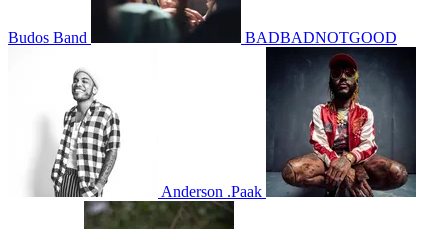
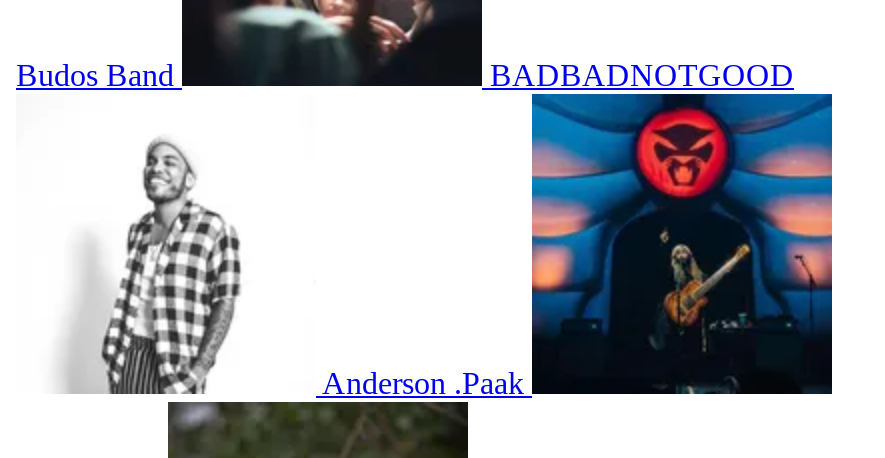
- [image]
+ [image]
